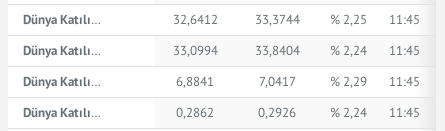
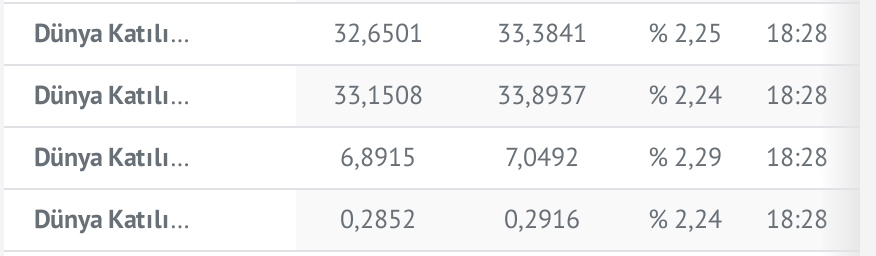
- 32,6412
+ 32,6501

- 33,3744
+ 33,3841

- 11:45
+ 18:28

- 33,0994
+ 33,1508

- 33,8404
+ 33,8937

- 11:45
+ 18:28

- 6,8841
+ 6,8915

- 7,0417
+ 7,0492

- % 2,29 11:45
+ % 2,29 18:28

- 0,2862
+ 0,2852

- 0,2926
+ 0,2916

- 11:45
+ 18:28
